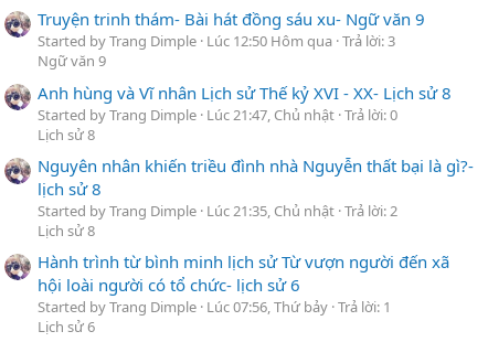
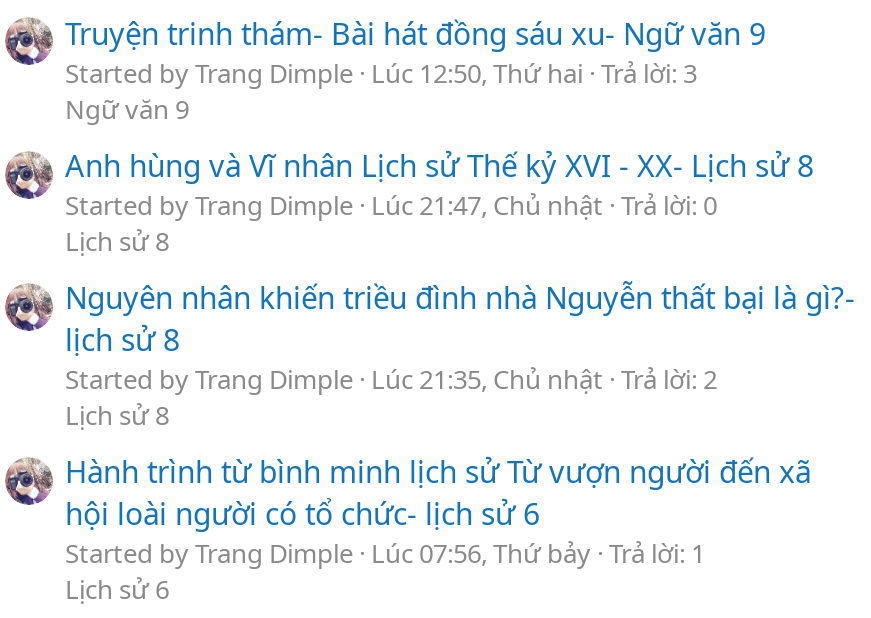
- Started by Trang Dimple Lúc 12:50 Hôm qua Trả lời: 3
+ Started by Trang Dimple Lúc 12:50, Thứ hai Trả lời: 3
